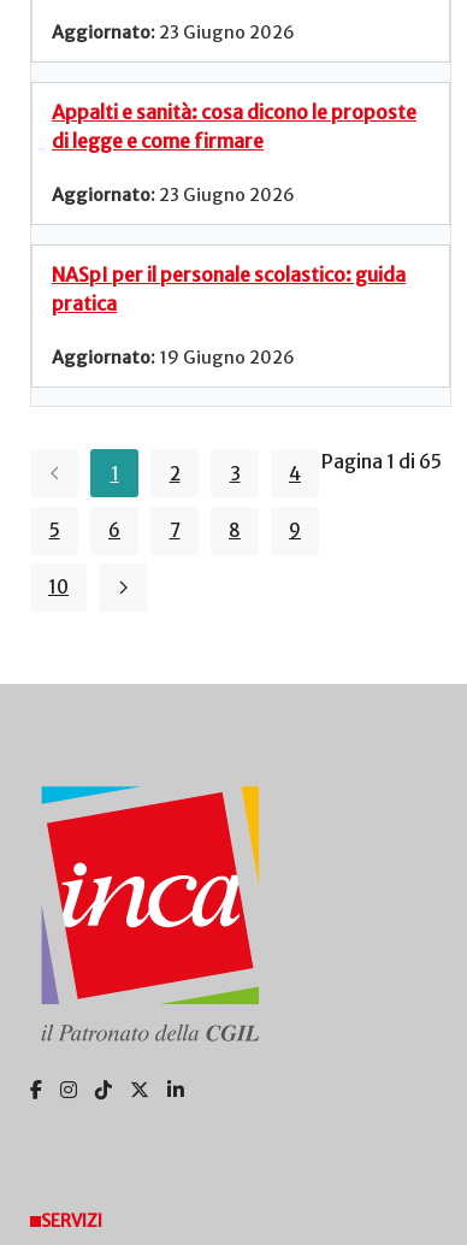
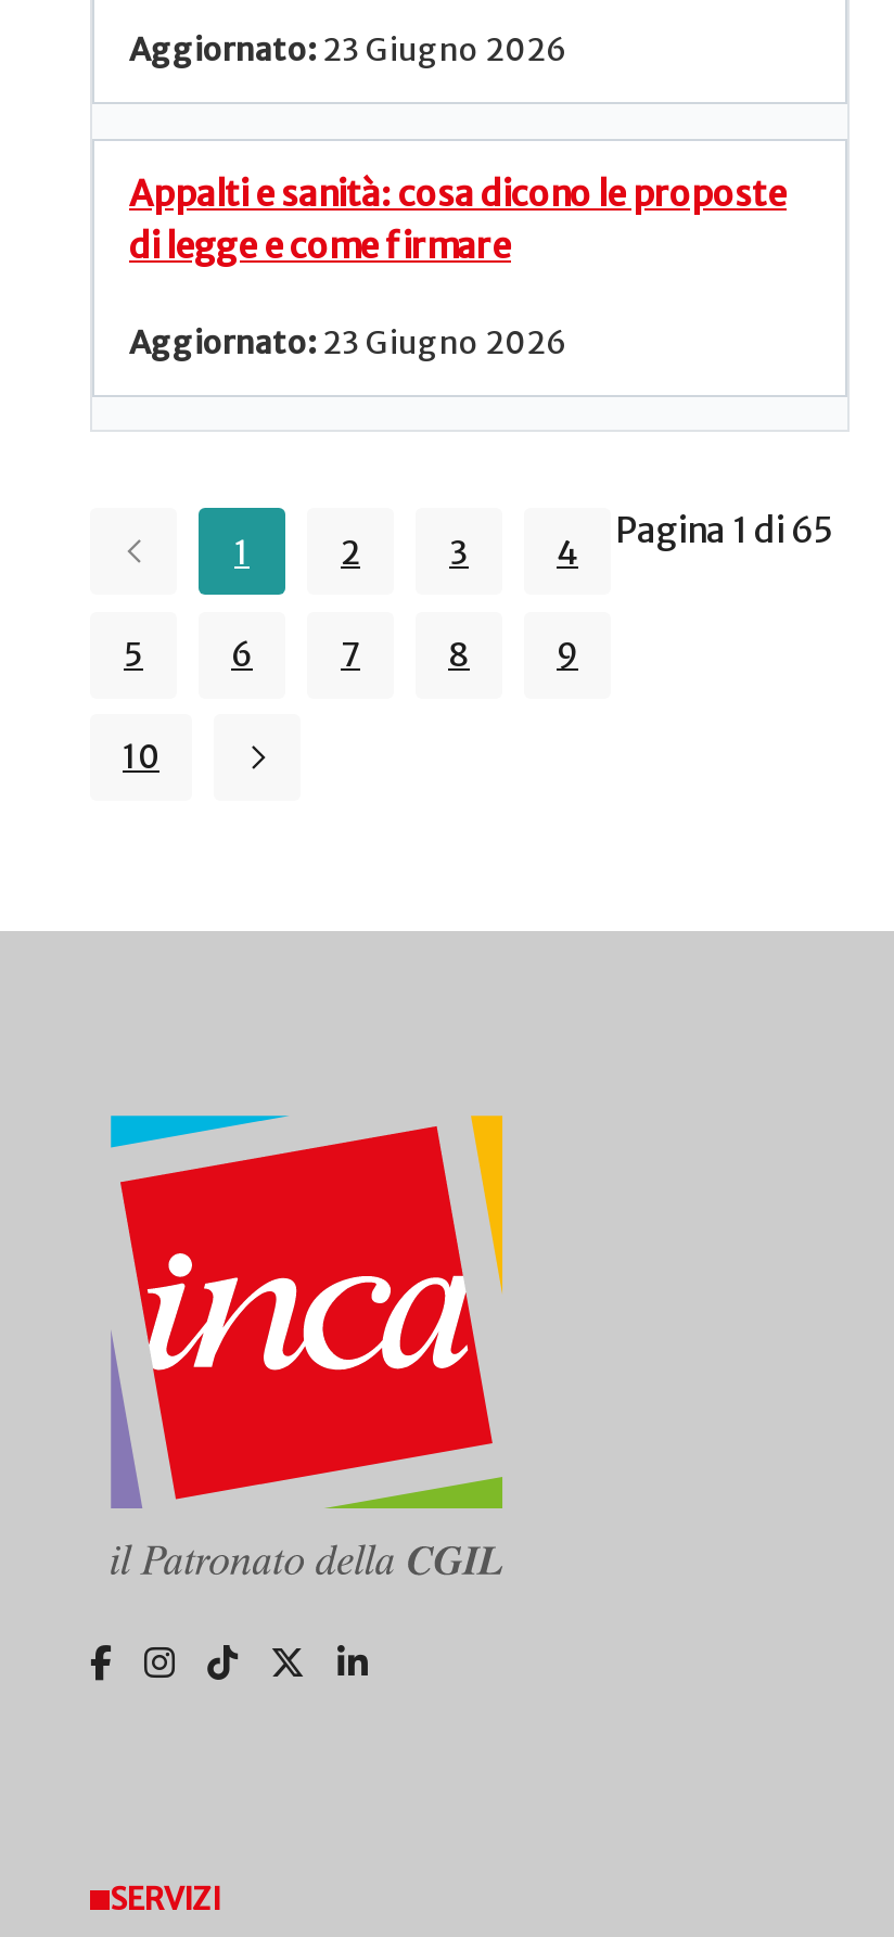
- NASpI per il personale scolastico: guida
- pratica
- 19 Giugno 2026
